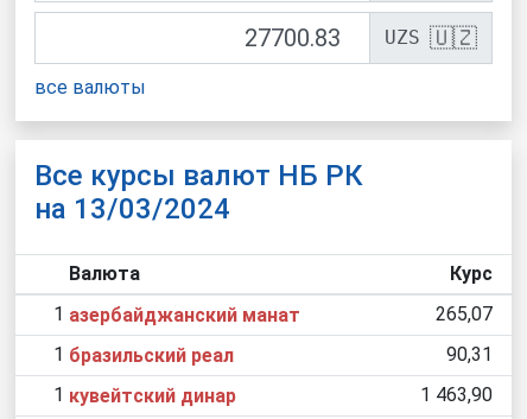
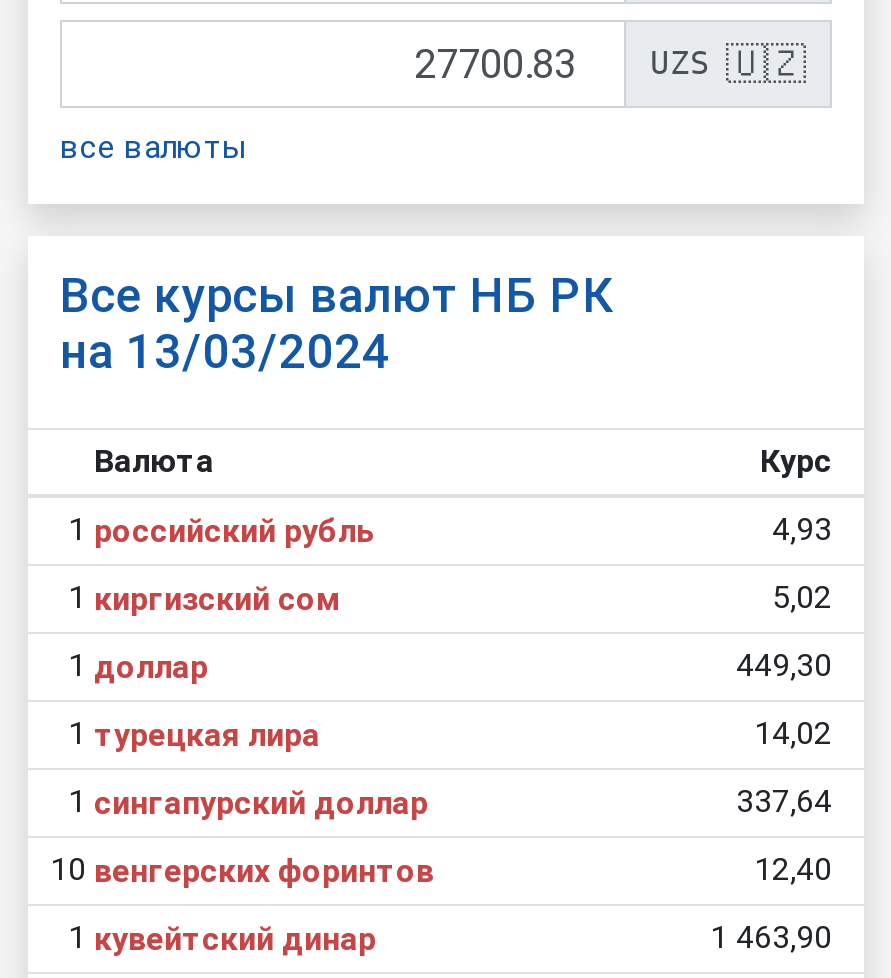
- 1 азербайджанский манат
- 265,07
- 1 бразильский реал
- 90,31
+ 1 российский рубль
+ 4,93
+ 1 киргизский сом
+ 5,02
+ 1 доллар
+ 449,30
+ 1 турецкая лира
+ 14,02
+ 1 сингапурcкий доллар
+ 337,64
+ 10 венгерских форинтов
+ 12,40
